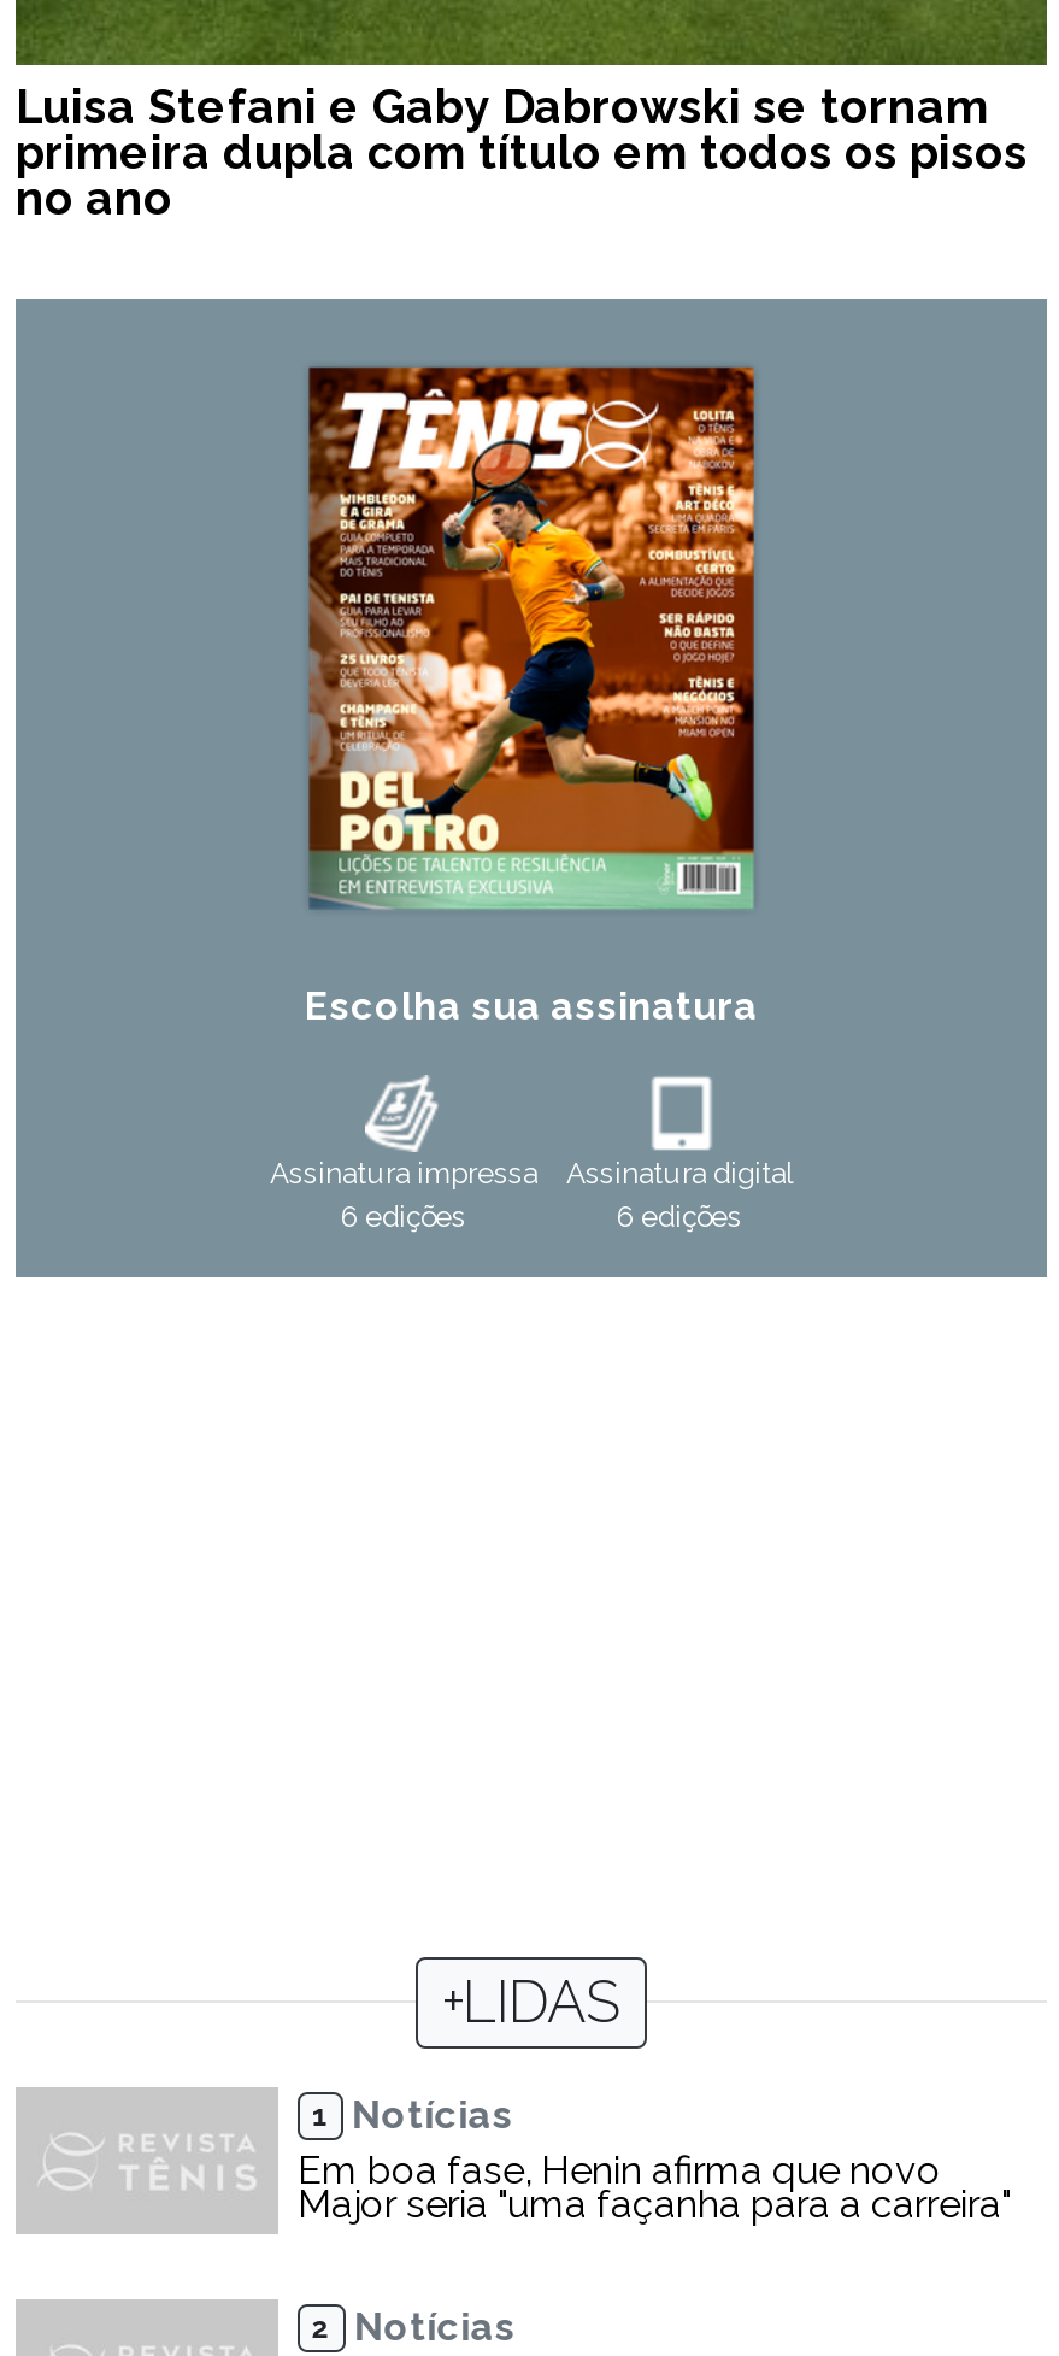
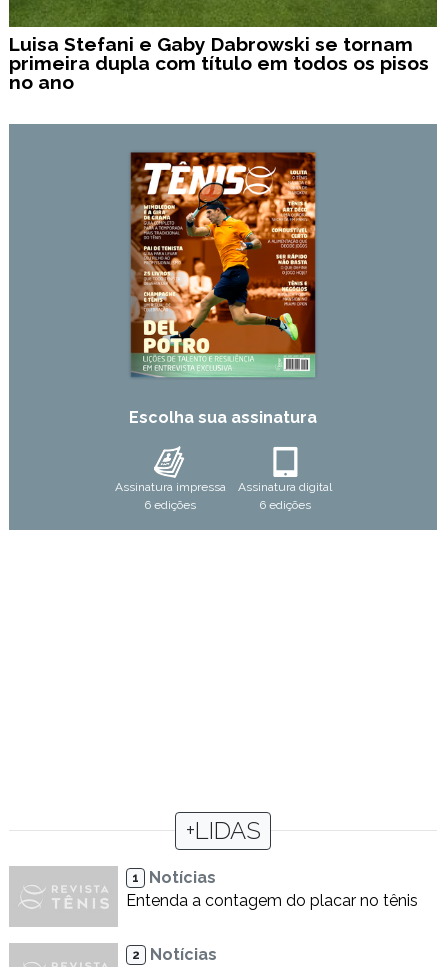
- Em boa fase, Henin afirma que novo
- Major seria "uma façanha para a carreira"
+ Entenda a contagem do placar no tênis
